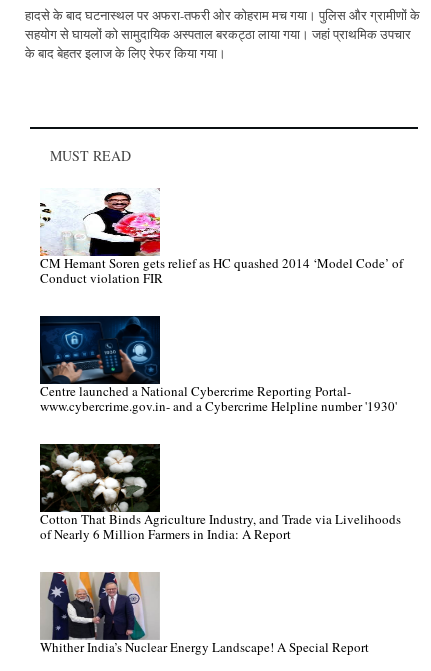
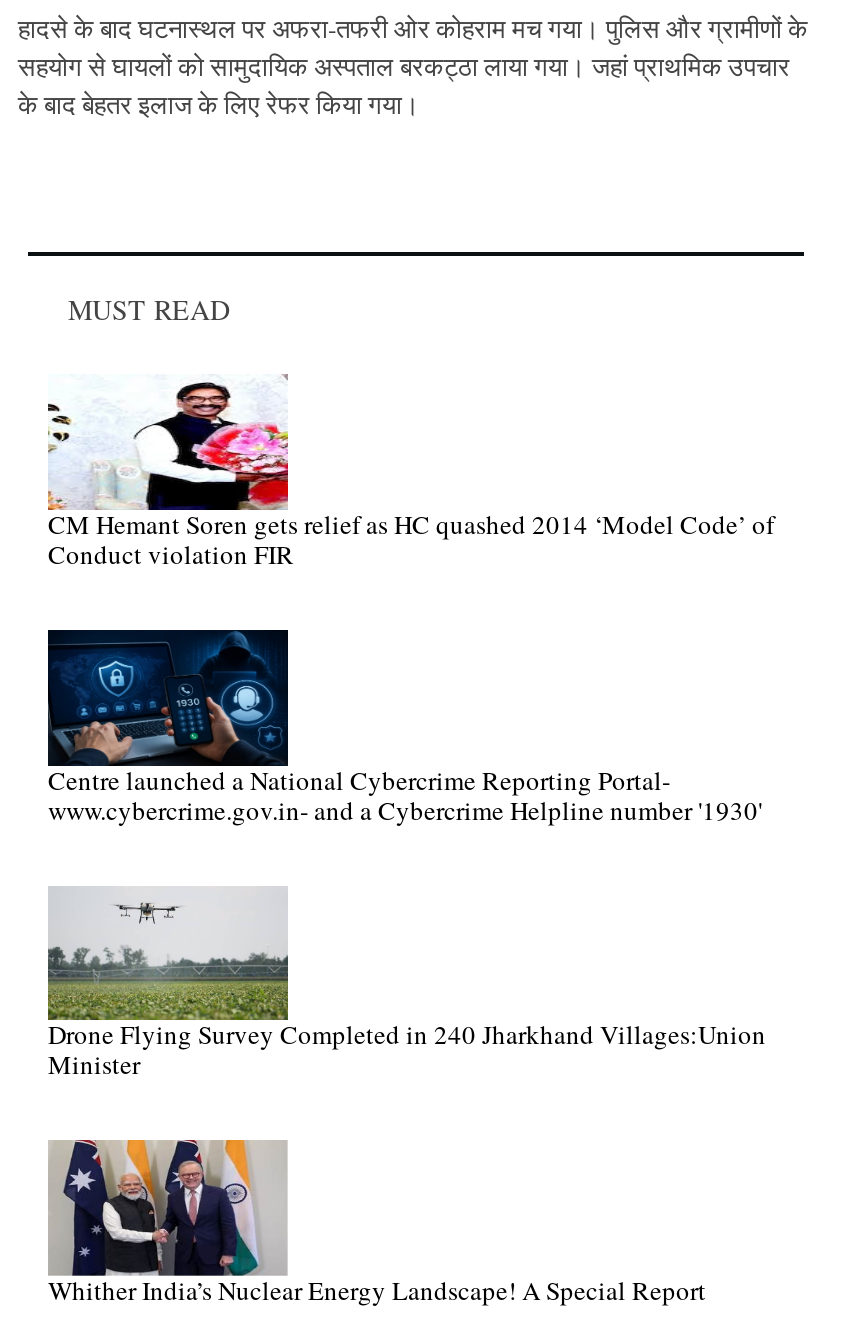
- [image]
- Cotton That Binds Agriculture Industry, and Trade via Livelihoods
- of Nearly 6 Million Farmers in India: A Report
+ [image]
+ Drone Flying Survey Completed in 240 Jharkhand Villages:Union
+ Minister
